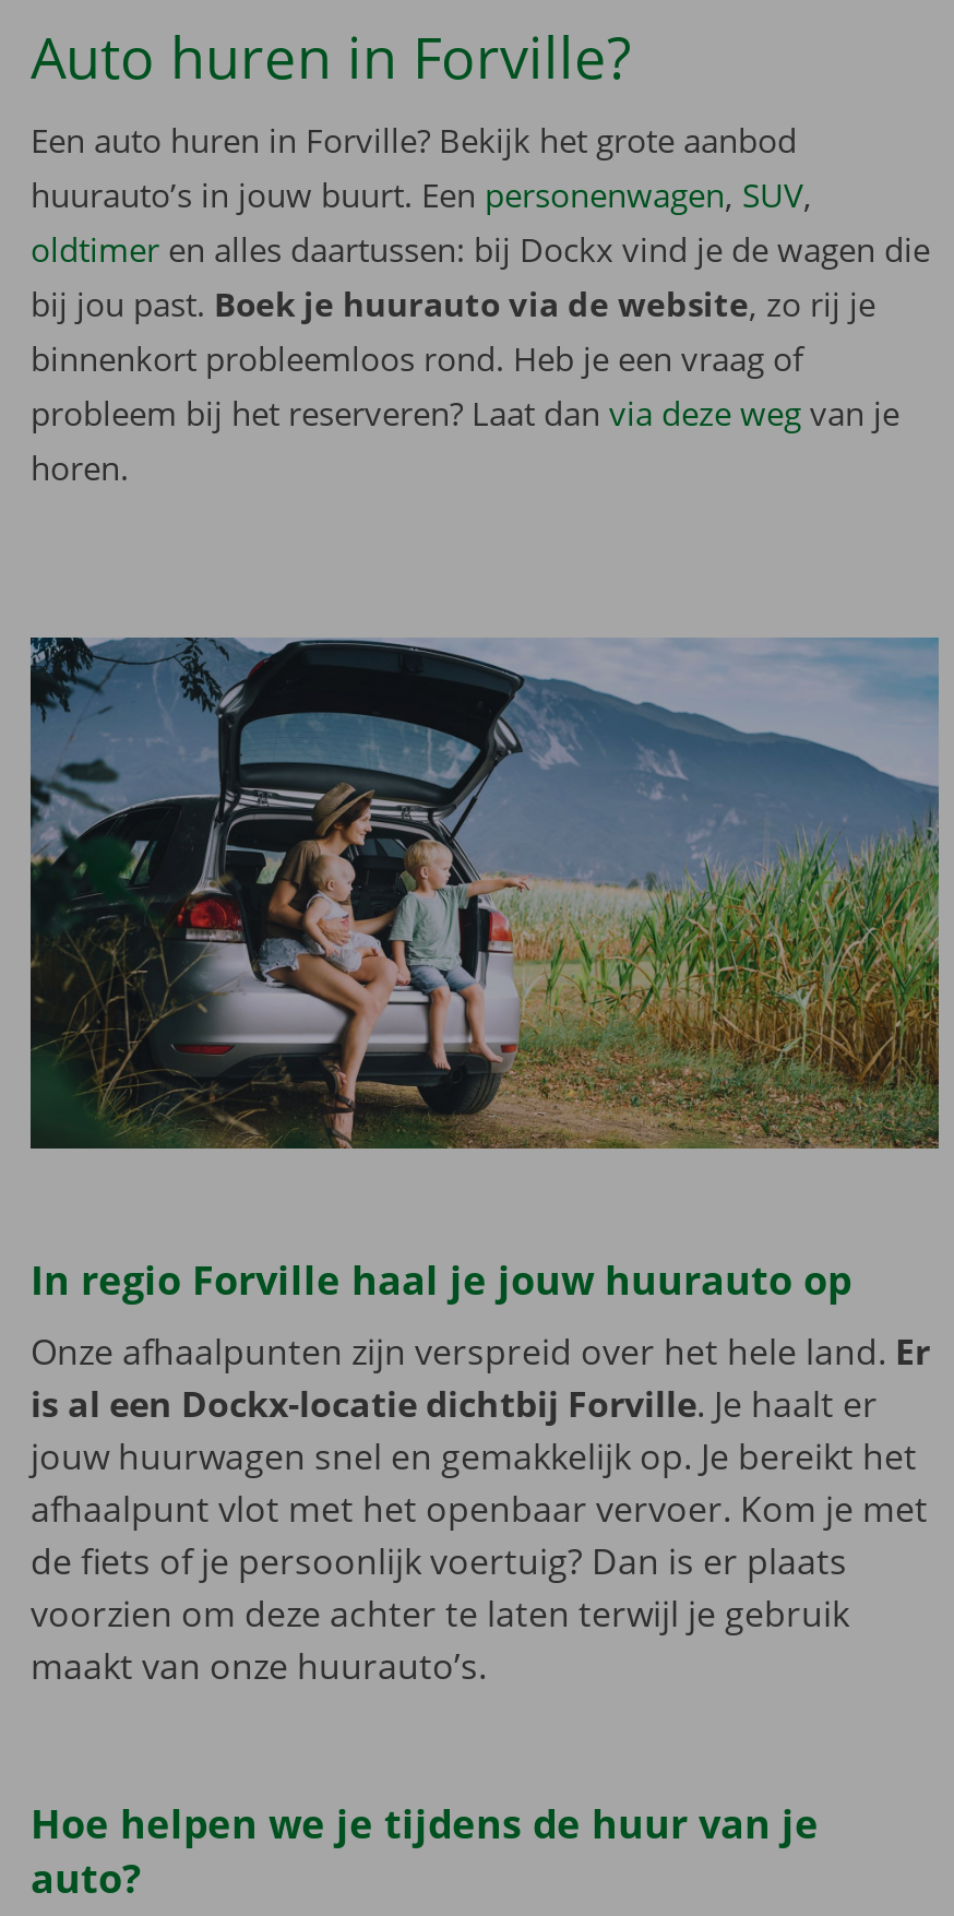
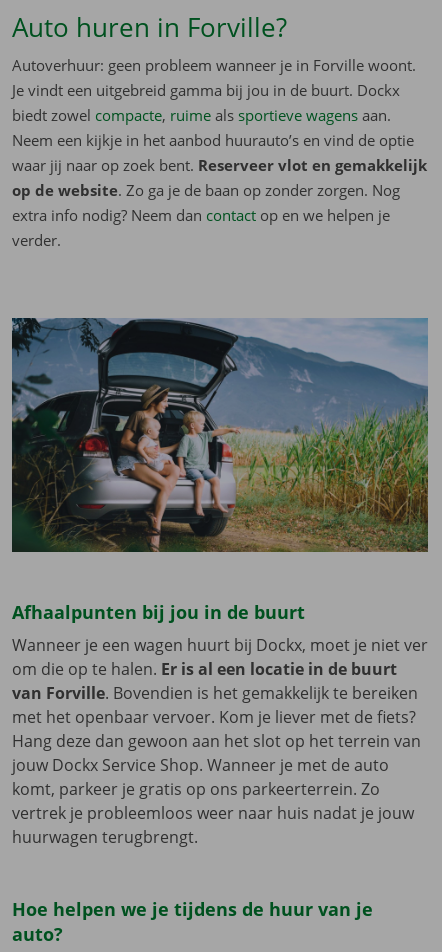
- Een auto huren in Forville? Bekijk het grote aanbod
- huurauto’s in jouw buurt. Een personenwagen, SUV,
- oldtimer en alles daartussen: bij Dockx vind je de wagen die
- bij jou past. Boek je huurauto via de website, zo rij je
- binnenkort probleemloos rond. Heb je een vraag of
- probleem bij het reserveren? Laat dan via deze weg van je
- horen.
+ Autoverhuur: geen probleem wanneer je in Forville woont.
+ Je vindt een uitgebreid gamma bij jou in de buurt. Dockx
+ biedt zowel compacte, ruime als sportieve wagens aan.
+ Neem een kijkje in het aanbod huurauto’s en vind de optie
+ waar jij naar op zoek bent. Reserveer vlot en gemakkelijk
+ op de website. Zo ga je de baan op zonder zorgen. Nog
+ extra info nodig? Neem dan contact op en we helpen je
+ verder.

moved up: [image]

- In regio Forville haal je jouw huurauto op
- Onze afhaalpunten zijn verspreid over het hele land. Er
- is al een Dockx-locatie dichtbij Forville. Je haalt er
- jouw huurwagen snel en gemakkelijk op. Je bereikt het
- afhaalpunt vlot met het openbaar vervoer. Kom je met
- de fiets of je persoonlijk voertuig? Dan is er plaats
- voorzien om deze achter te laten terwijl je gebruik
- maakt van onze huurauto’s.
+ Afhaalpunten bij jou in de buurt
+ Wanneer je een wagen huurt bij Dockx, moet je niet ver
+ om die op te halen. Er is al een locatie in de buurt
+ van Forville. Bovendien is het gemakkelijk te bereiken
+ met het openbaar vervoer. Kom je liever met de fiets?
+ Hang deze dan gewoon aan het slot op het terrein van
+ jouw Dockx Service Shop. Wanneer je met de auto
+ komt, parkeer je gratis op ons parkeerterrein. Zo
+ vertrek je probleemloos weer naar huis nadat je jouw
+ huurwagen terugbrengt.
